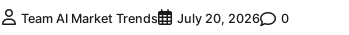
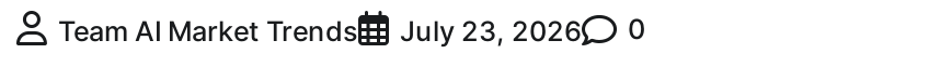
- Team AI Market Trends July 20, 2026 0
+ Team AI Market Trends July 23, 2026 0
